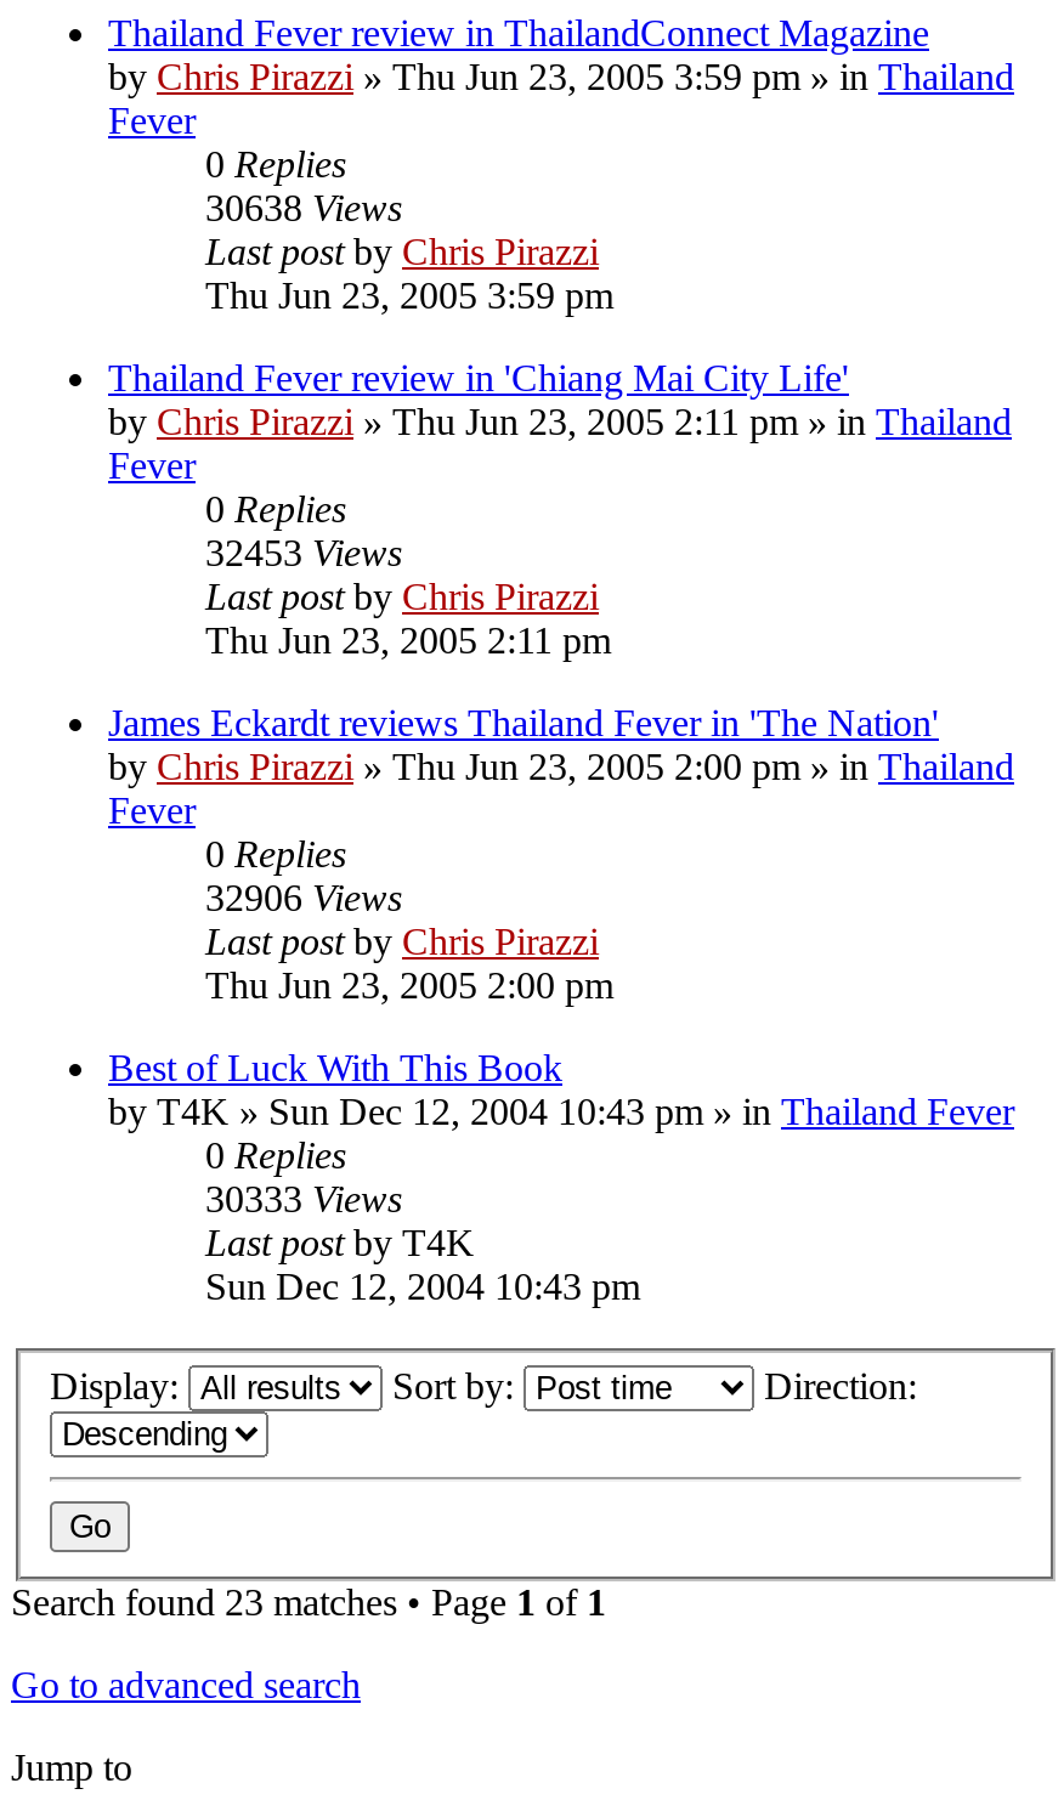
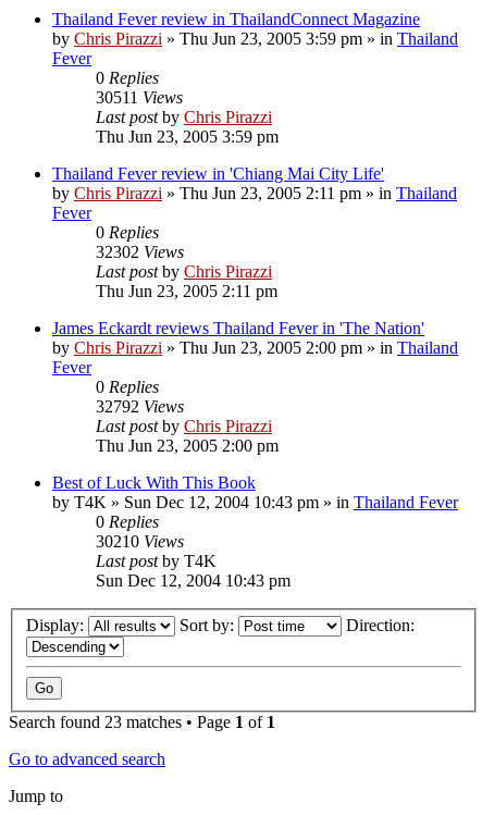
- 30638 Views
+ 30511 Views

- 32453 Views
+ 32302 Views

- 32906 Views
+ 32792 Views

- 30333 Views
+ 30210 Views
